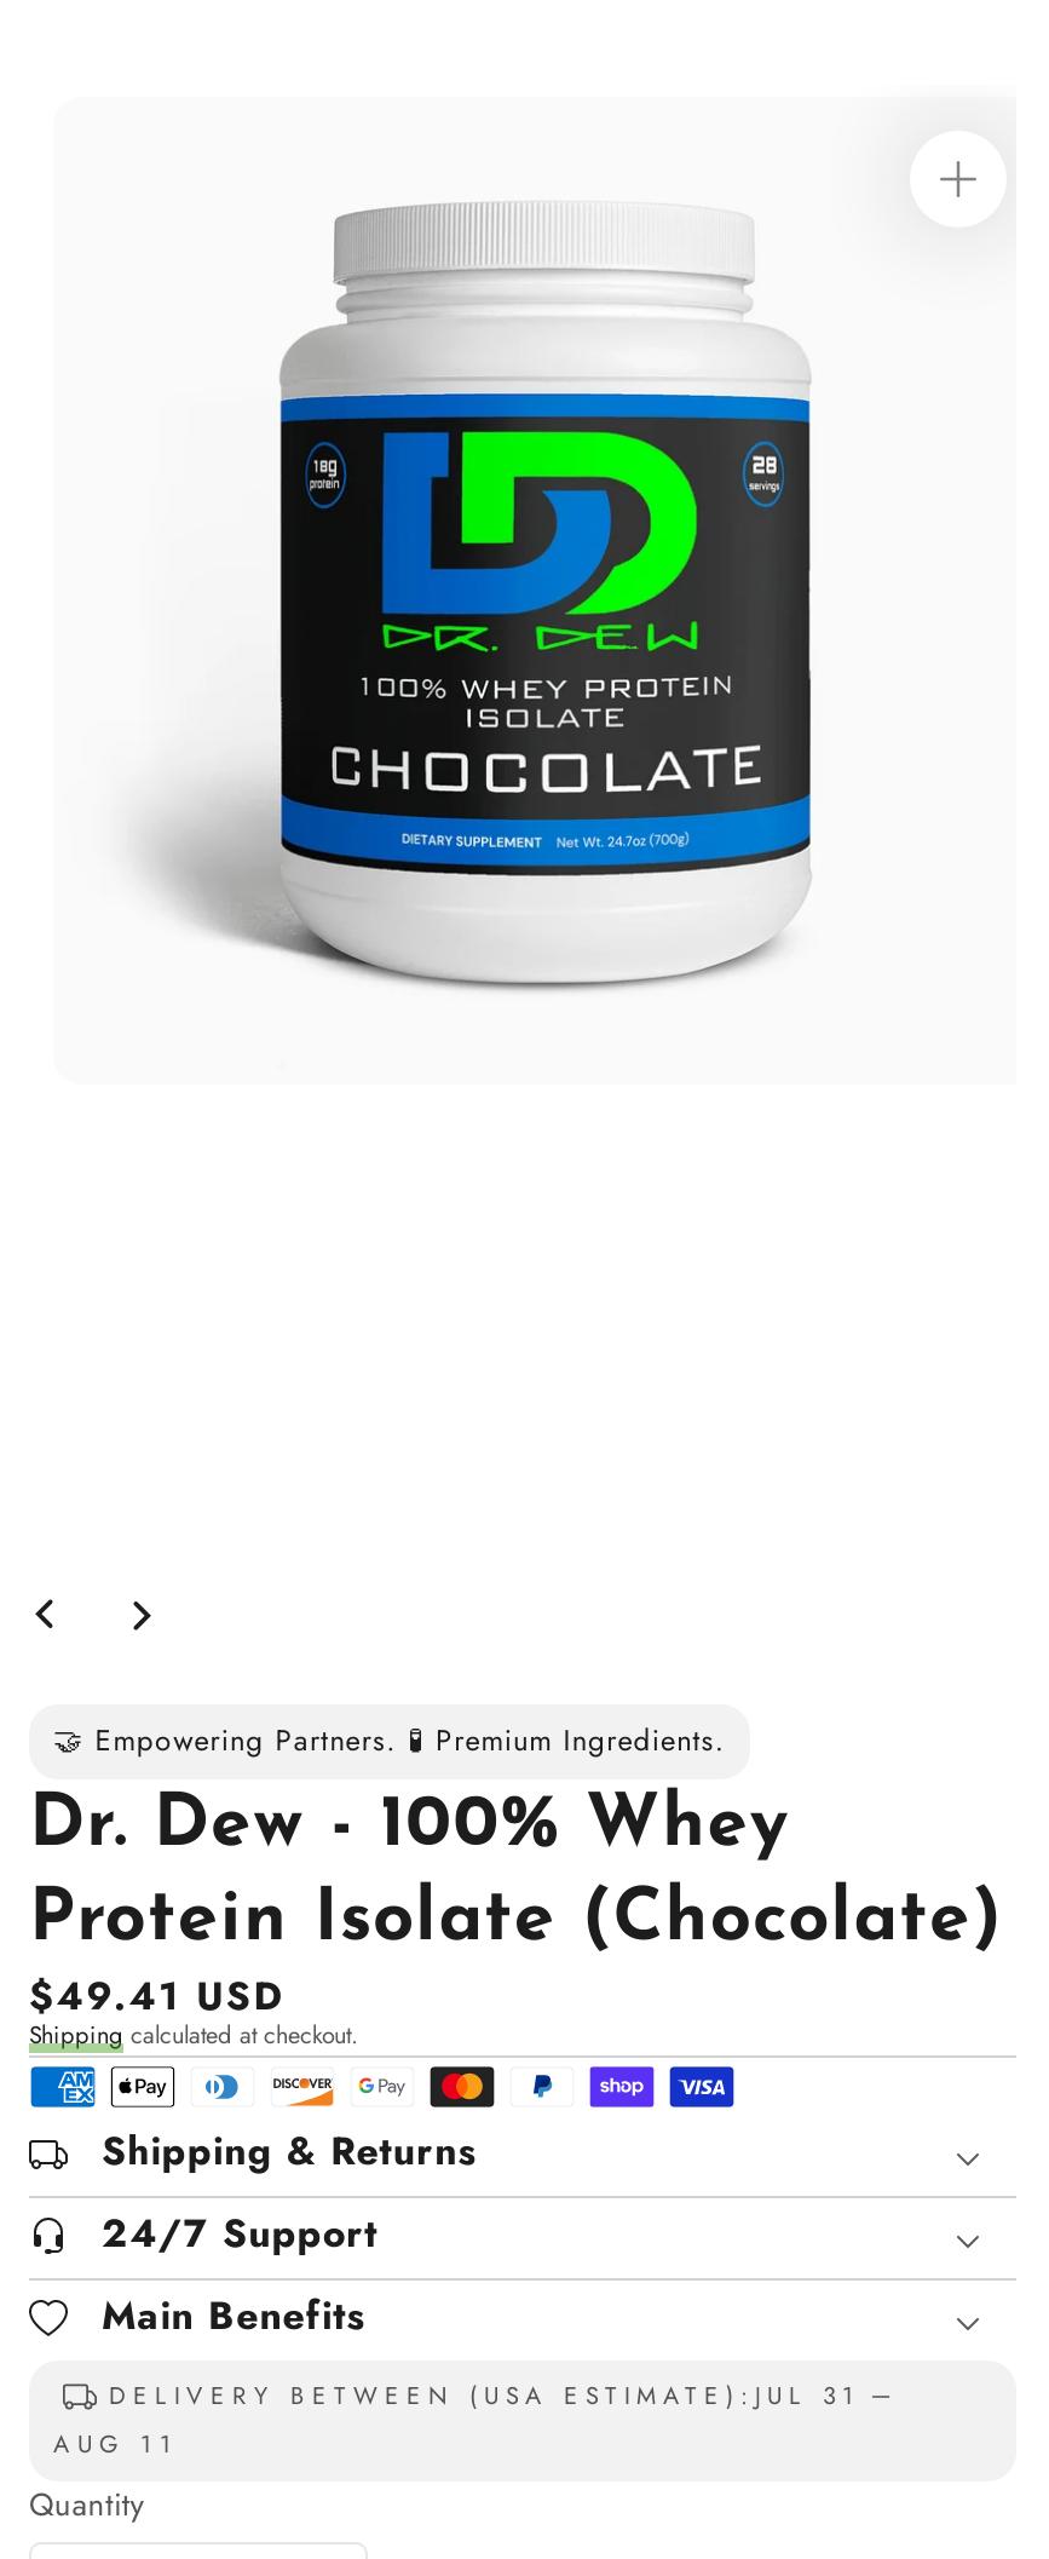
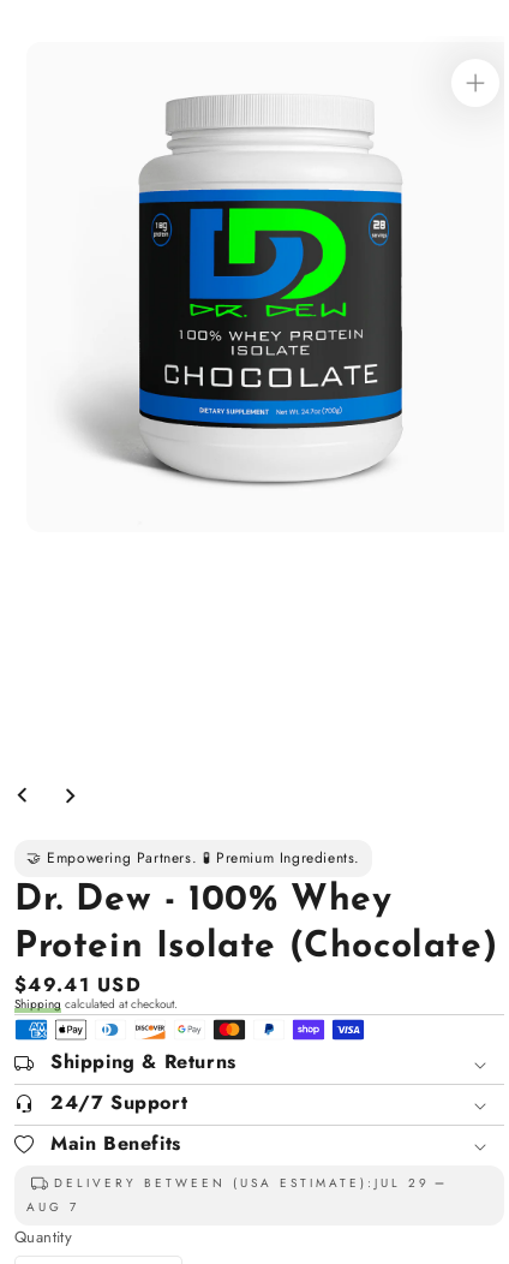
- DELIVERY BETWEEN (USA ESTIMATE): JUL 31
+ DELIVERY BETWEEN (USA ESTIMATE): JUL 29

- AUG 11
+ AUG 7
